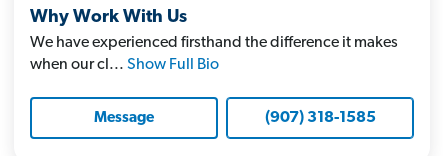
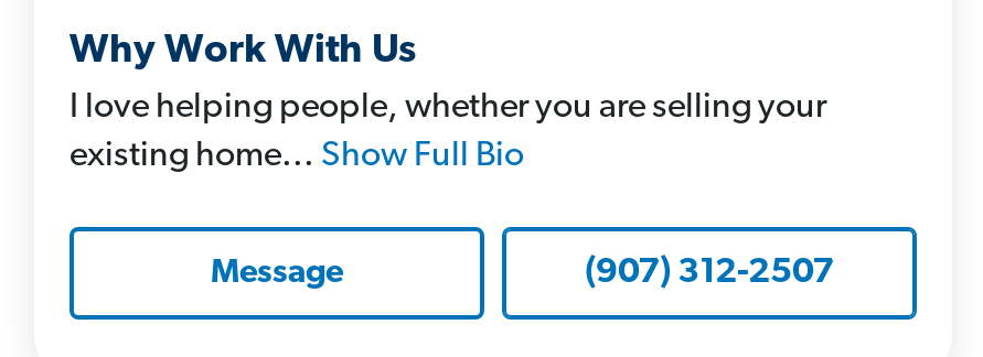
- We have experienced firsthand the difference it makes
- when our cl... Show Full Bio
+ I love helping people, whether you are selling your
+ existing home... Show Full Bio

- (907) 318-1585
+ (907) 312-2507
